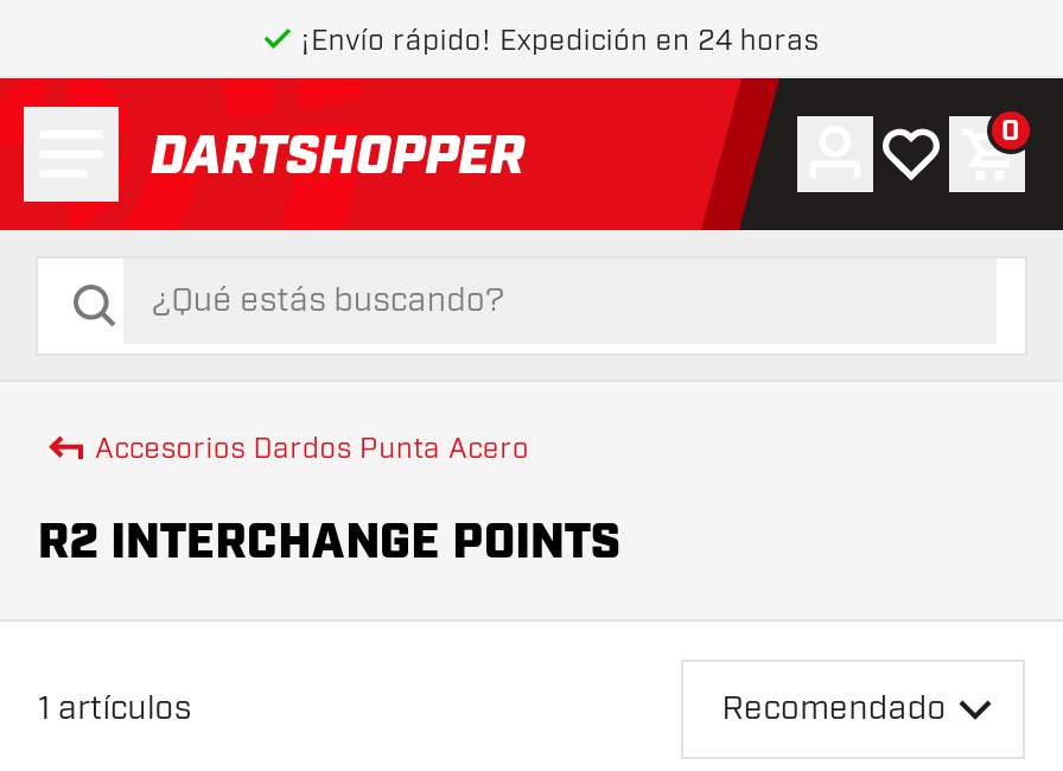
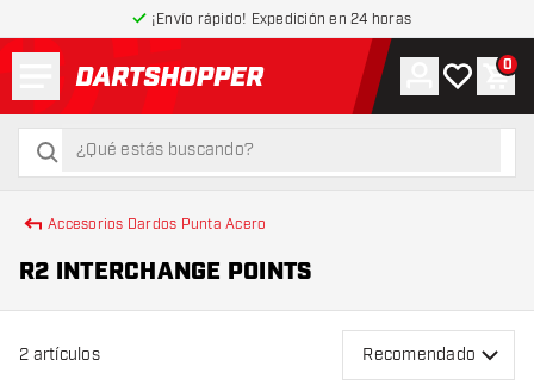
- 1 artículos
+ 2 artículos
